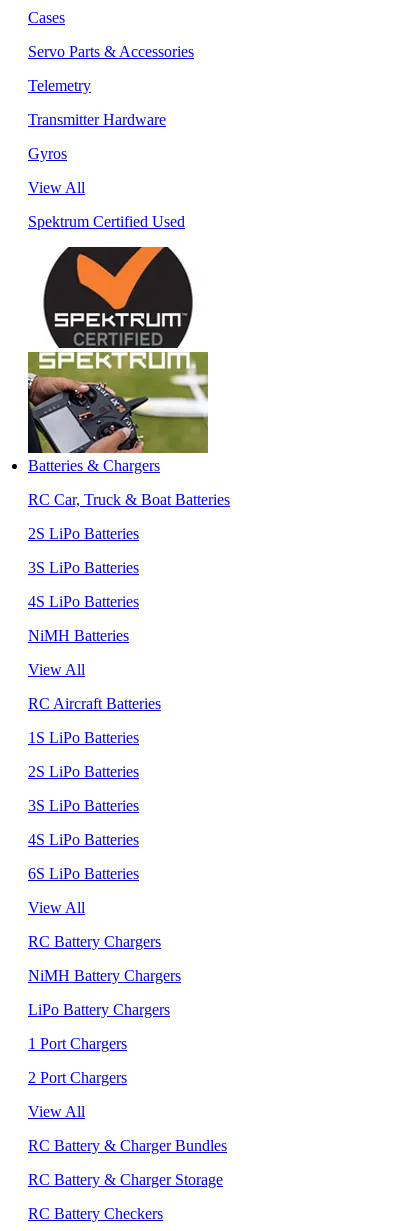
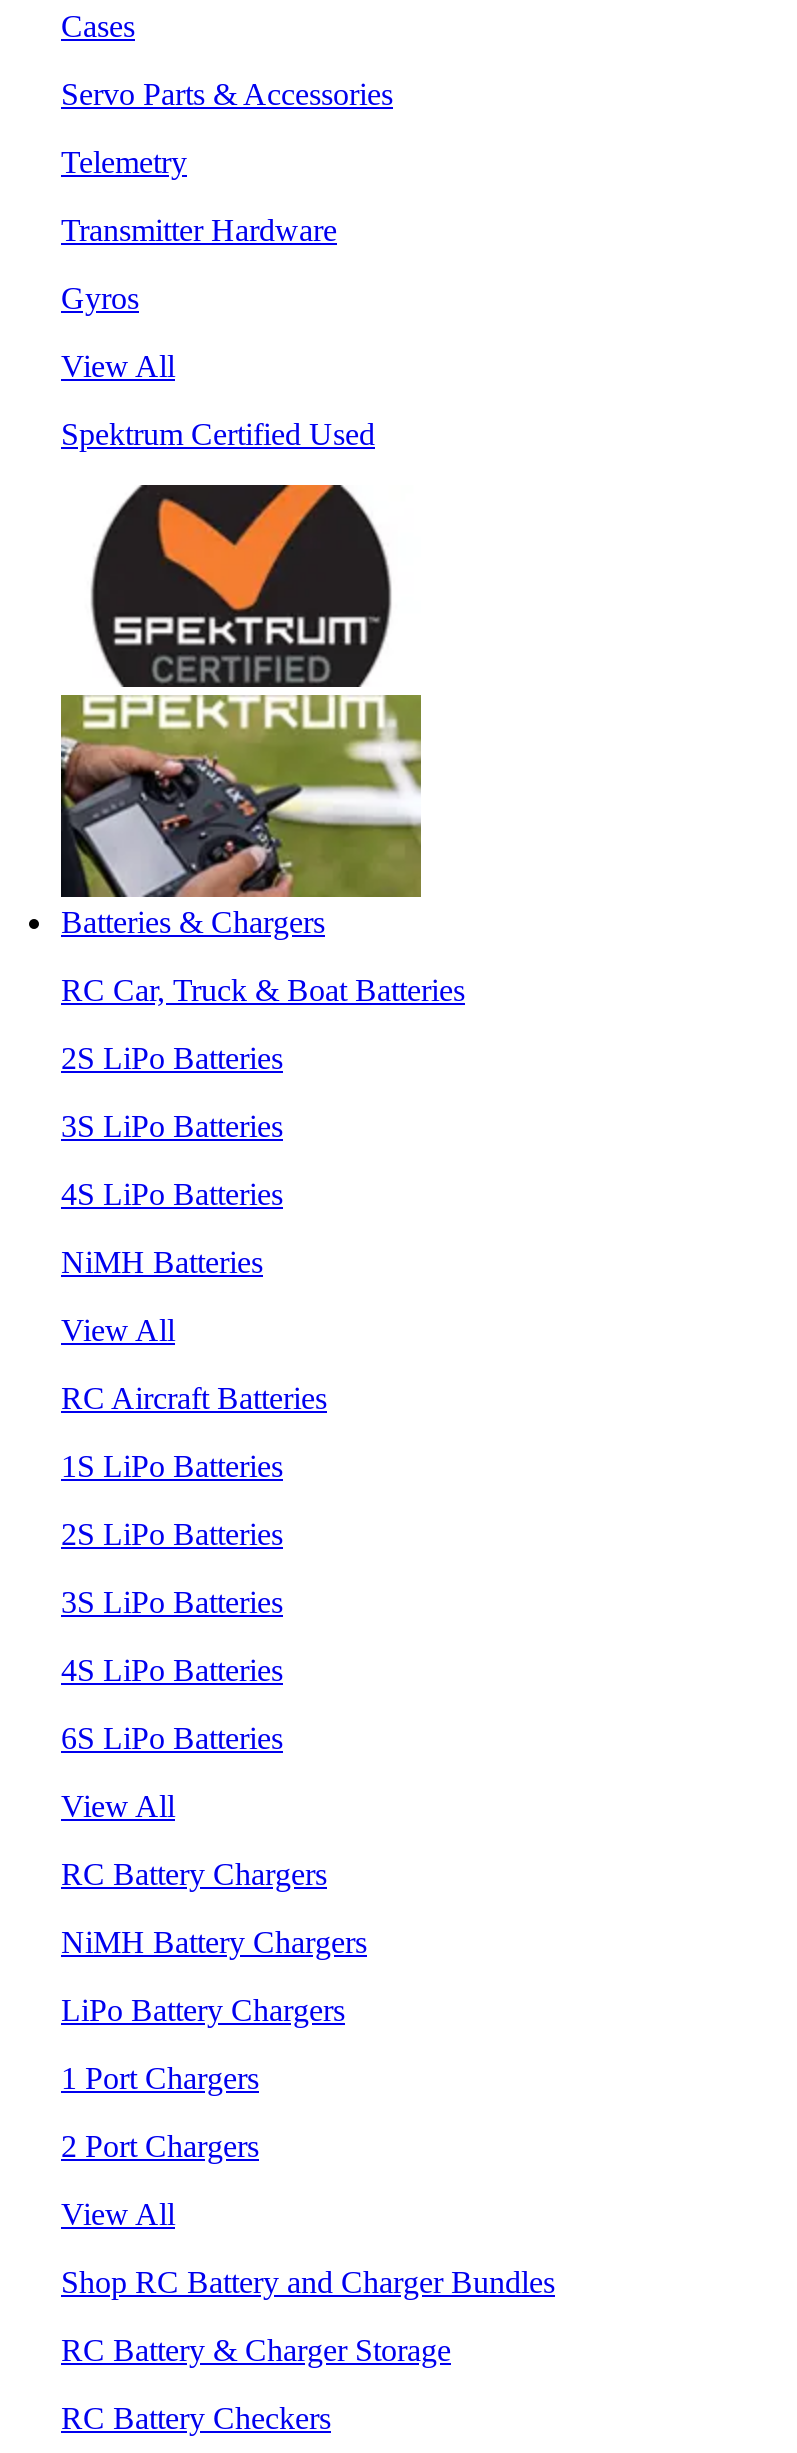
- RC Battery & Charger Bundles
+ Shop RC Battery and Charger Bundles
